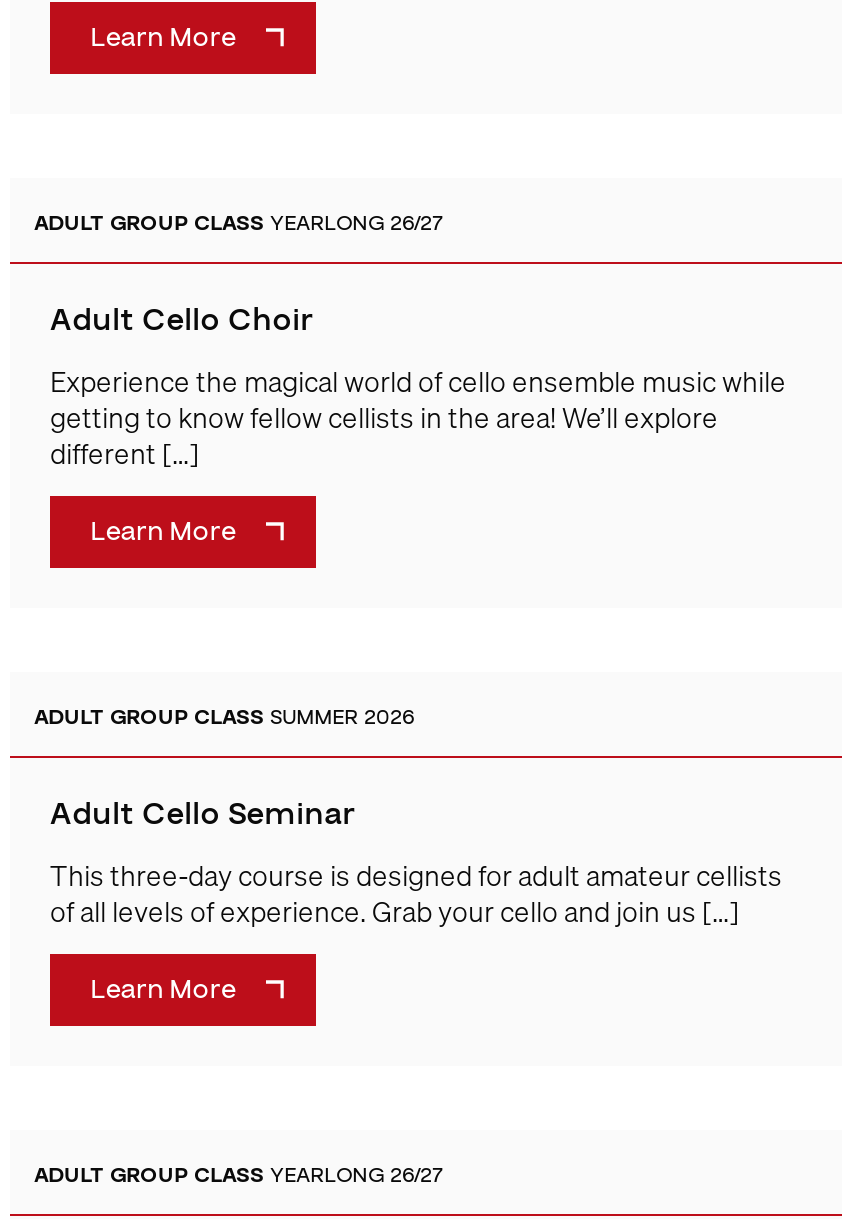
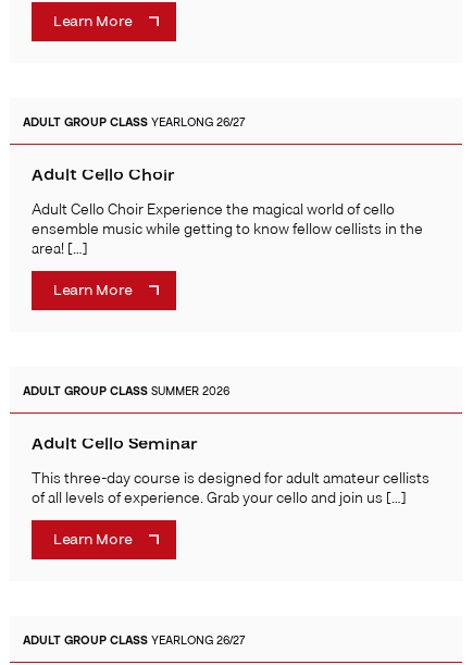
- Experience the magical world of cello ensemble music while
- getting to know fellow cellists in the area! We’ll explore
- different […]
+ Adult Cello Choir Experience the magical world of cello
+ ensemble music while getting to know fellow cellists in the
+ area! […]
